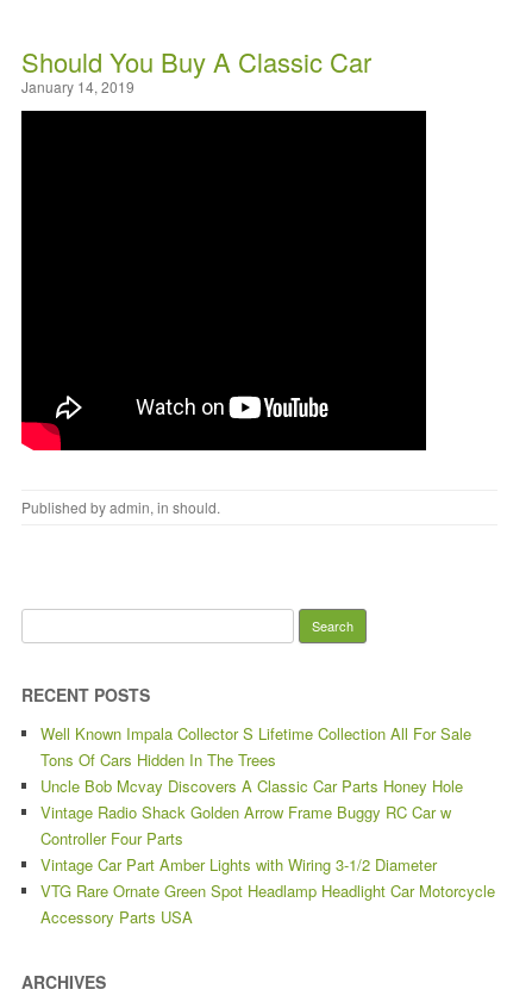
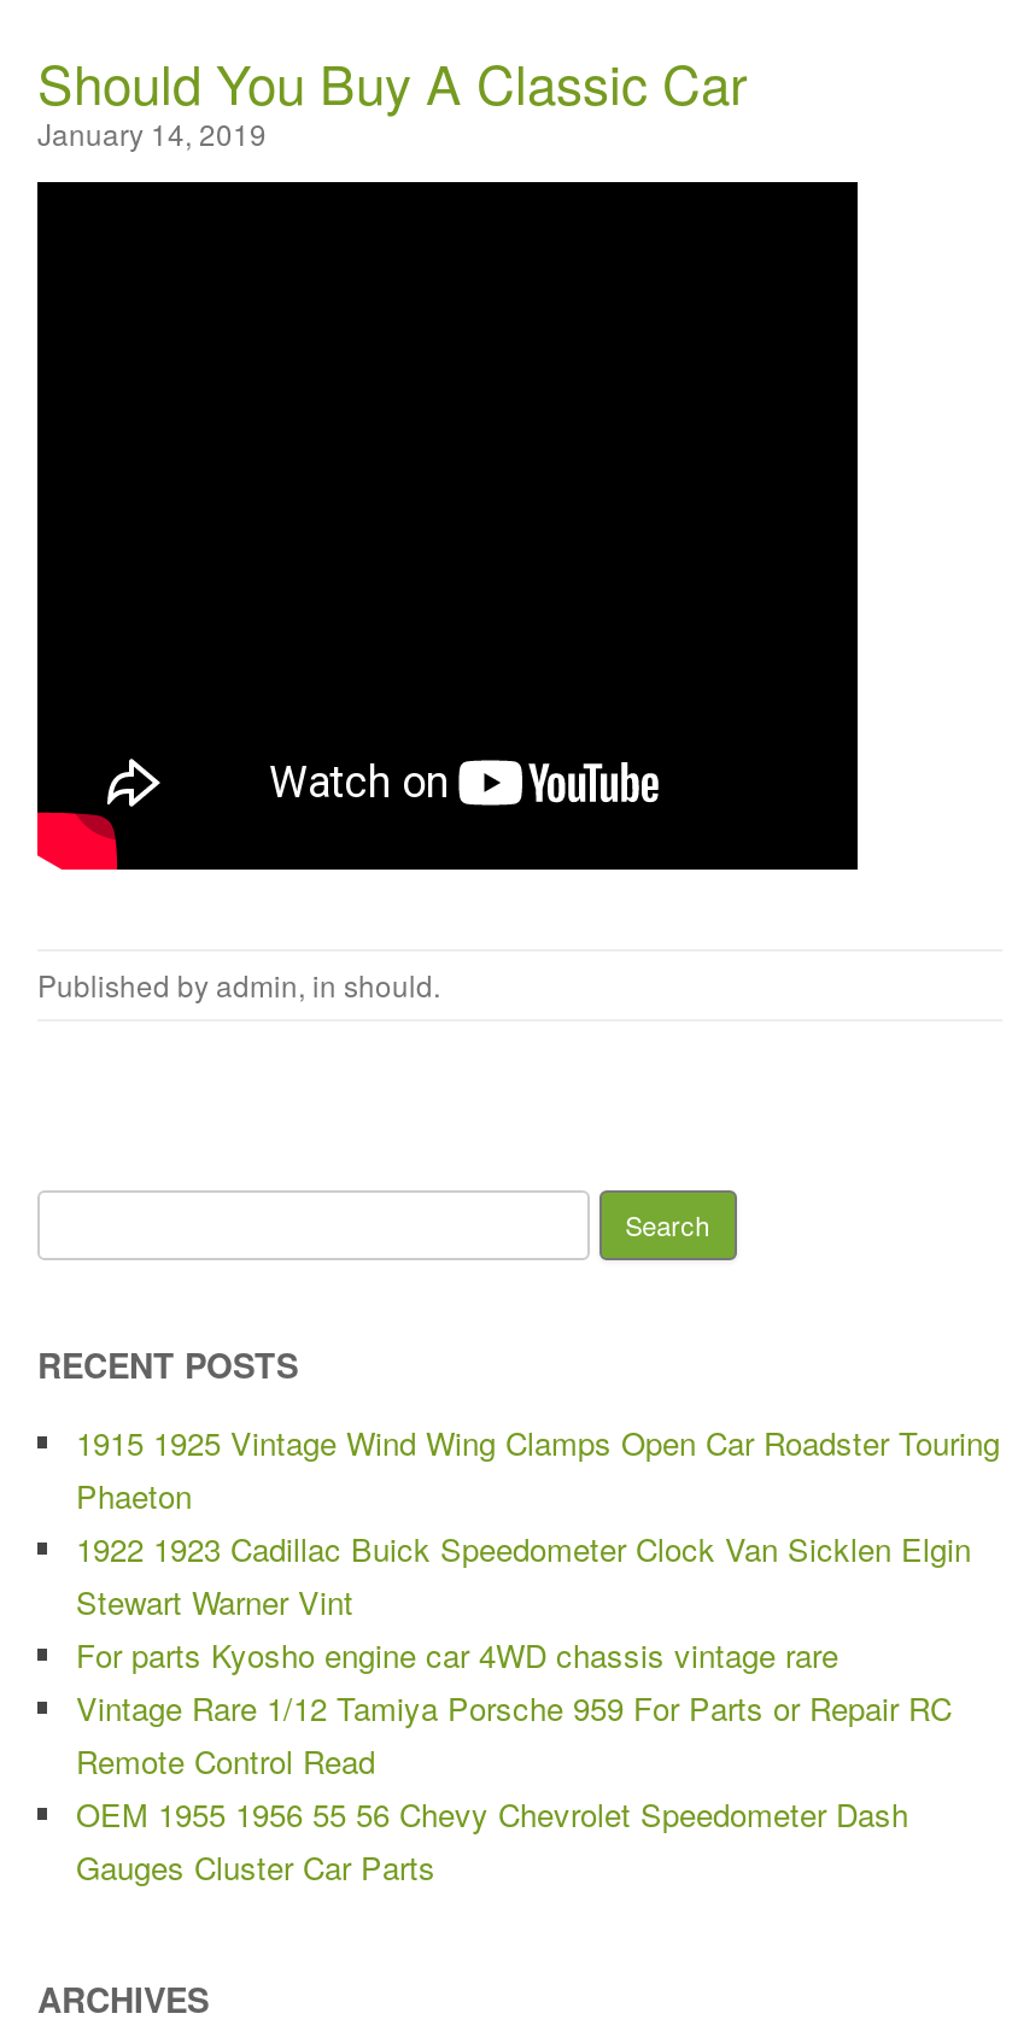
- Well Known Impala Collector S Lifetime Collection All For Sale
- Tons Of Cars Hidden In The Trees
- Uncle Bob Mcvay Discovers A Classic Car Parts Honey Hole
- Vintage Radio Shack Golden Arrow Frame Buggy RC Car w
- Controller Four Parts
- Vintage Car Part Amber Lights with Wiring 3-1/2 Diameter
- VTG Rare Ornate Green Spot Headlamp Headlight Car Motorcycle
- Accessory Parts USA
+ 1915 1925 Vintage Wind Wing Clamps Open Car Roadster Touring
+ Phaeton
+ 1922 1923 Cadillac Buick Speedometer Clock Van Sicklen Elgin
+ Stewart Warner Vint
+ For parts Kyosho engine car 4WD chassis vintage rare
+ Vintage Rare 1/12 Tamiya Porsche 959 For Parts or Repair RC
+ Remote Control Read
+ OEM 1955 1956 55 56 Chevy Chevrolet Speedometer Dash
+ Gauges Cluster Car Parts
